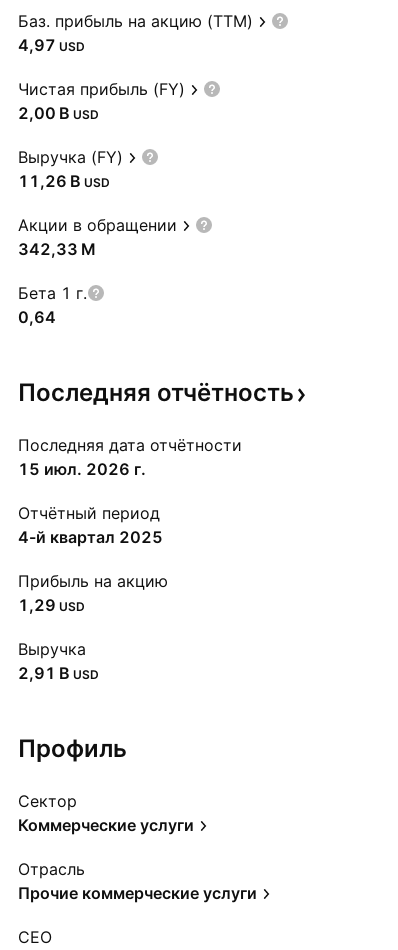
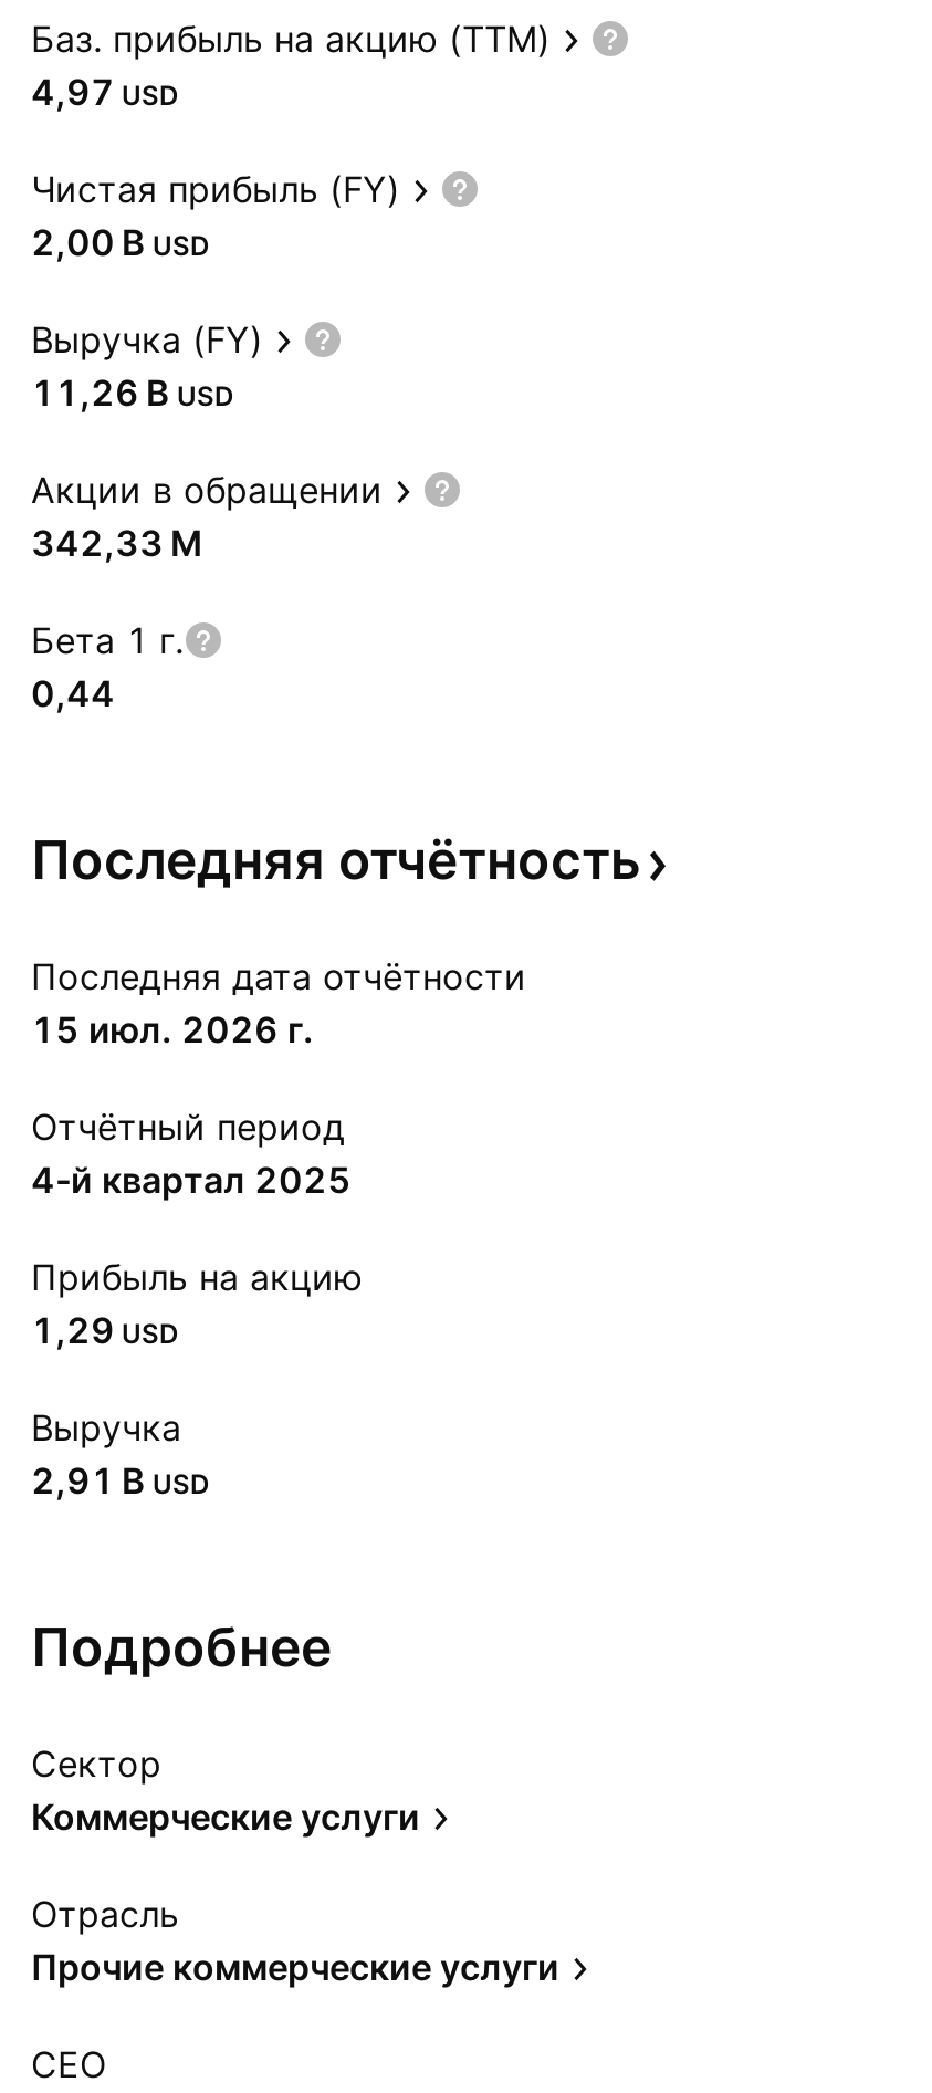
- 0,64
+ 0,44

- Профиль
+ Подробнее
